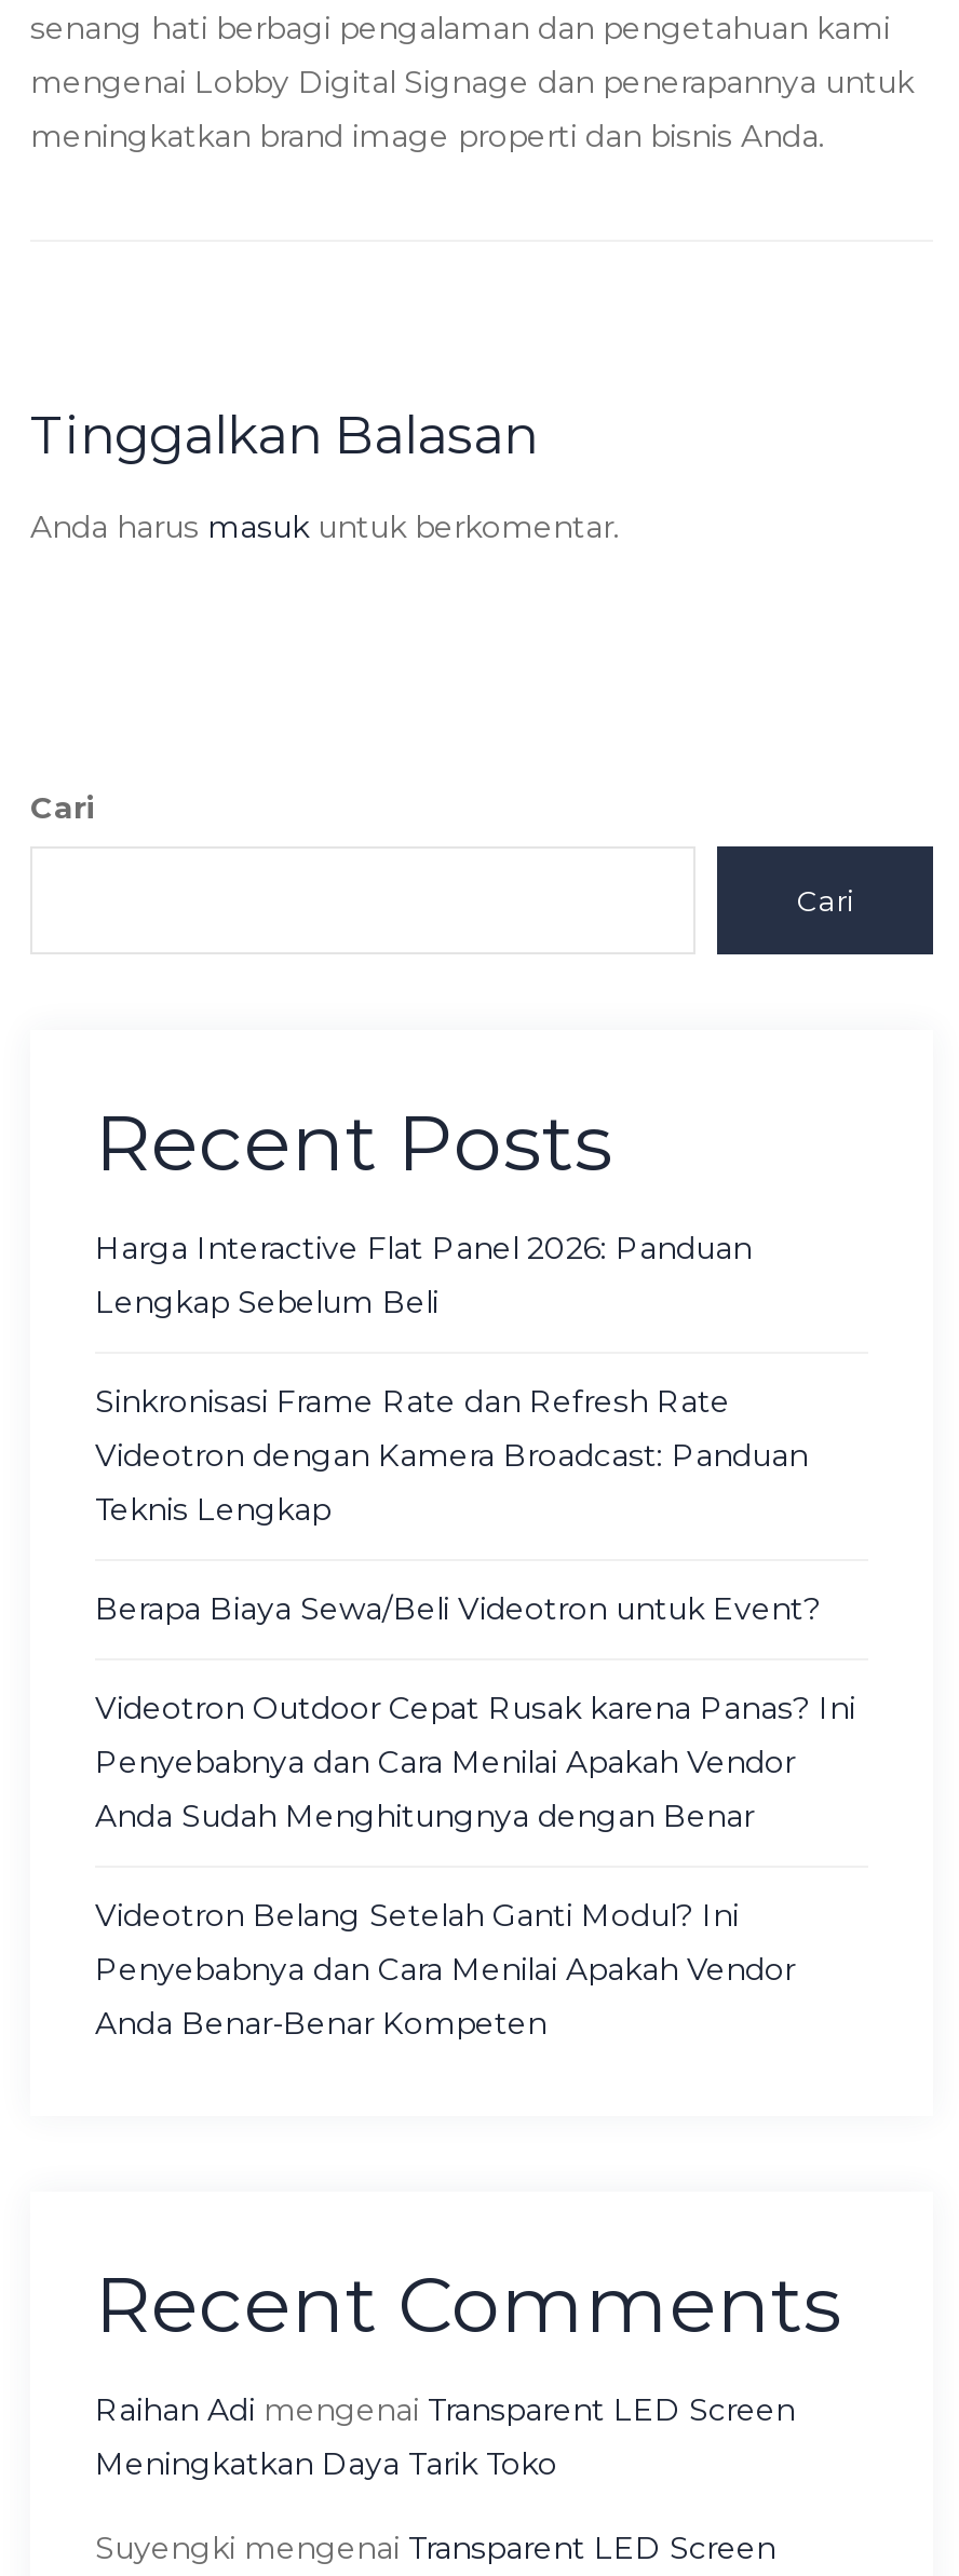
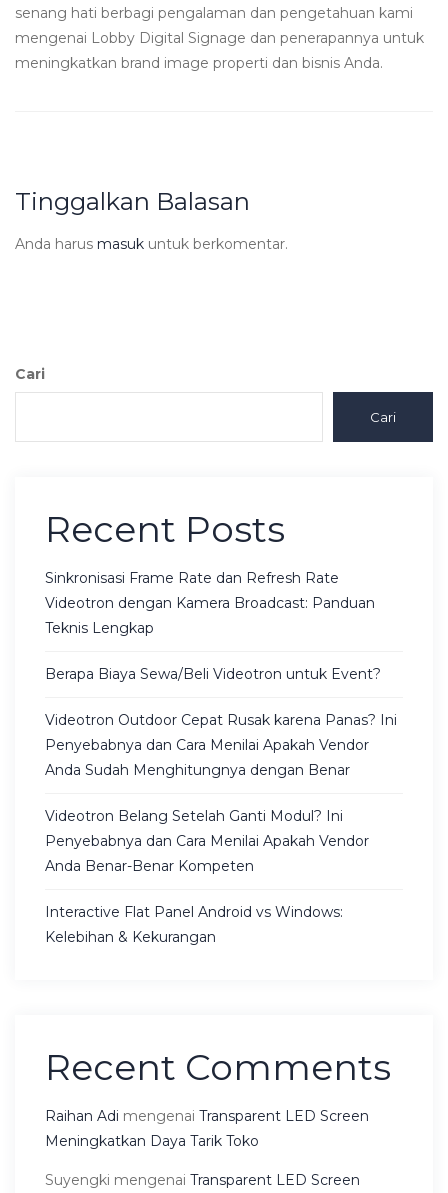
- Harga Interactive Flat Panel 2026: Panduan
- Lengkap Sebelum Beli

moved up: Sinkronisasi Frame Rate dan Refresh Rate | Videotron dengan Kamera Broadcast: Panduan | Teknis Lengkap | ... | Penyebabnya dan Cara Menilai Apakah Vendor | Anda Benar-Benar Kompeten

+ Interactive Flat Panel Android vs Windows:
+ Kelebihan & Kekurangan
